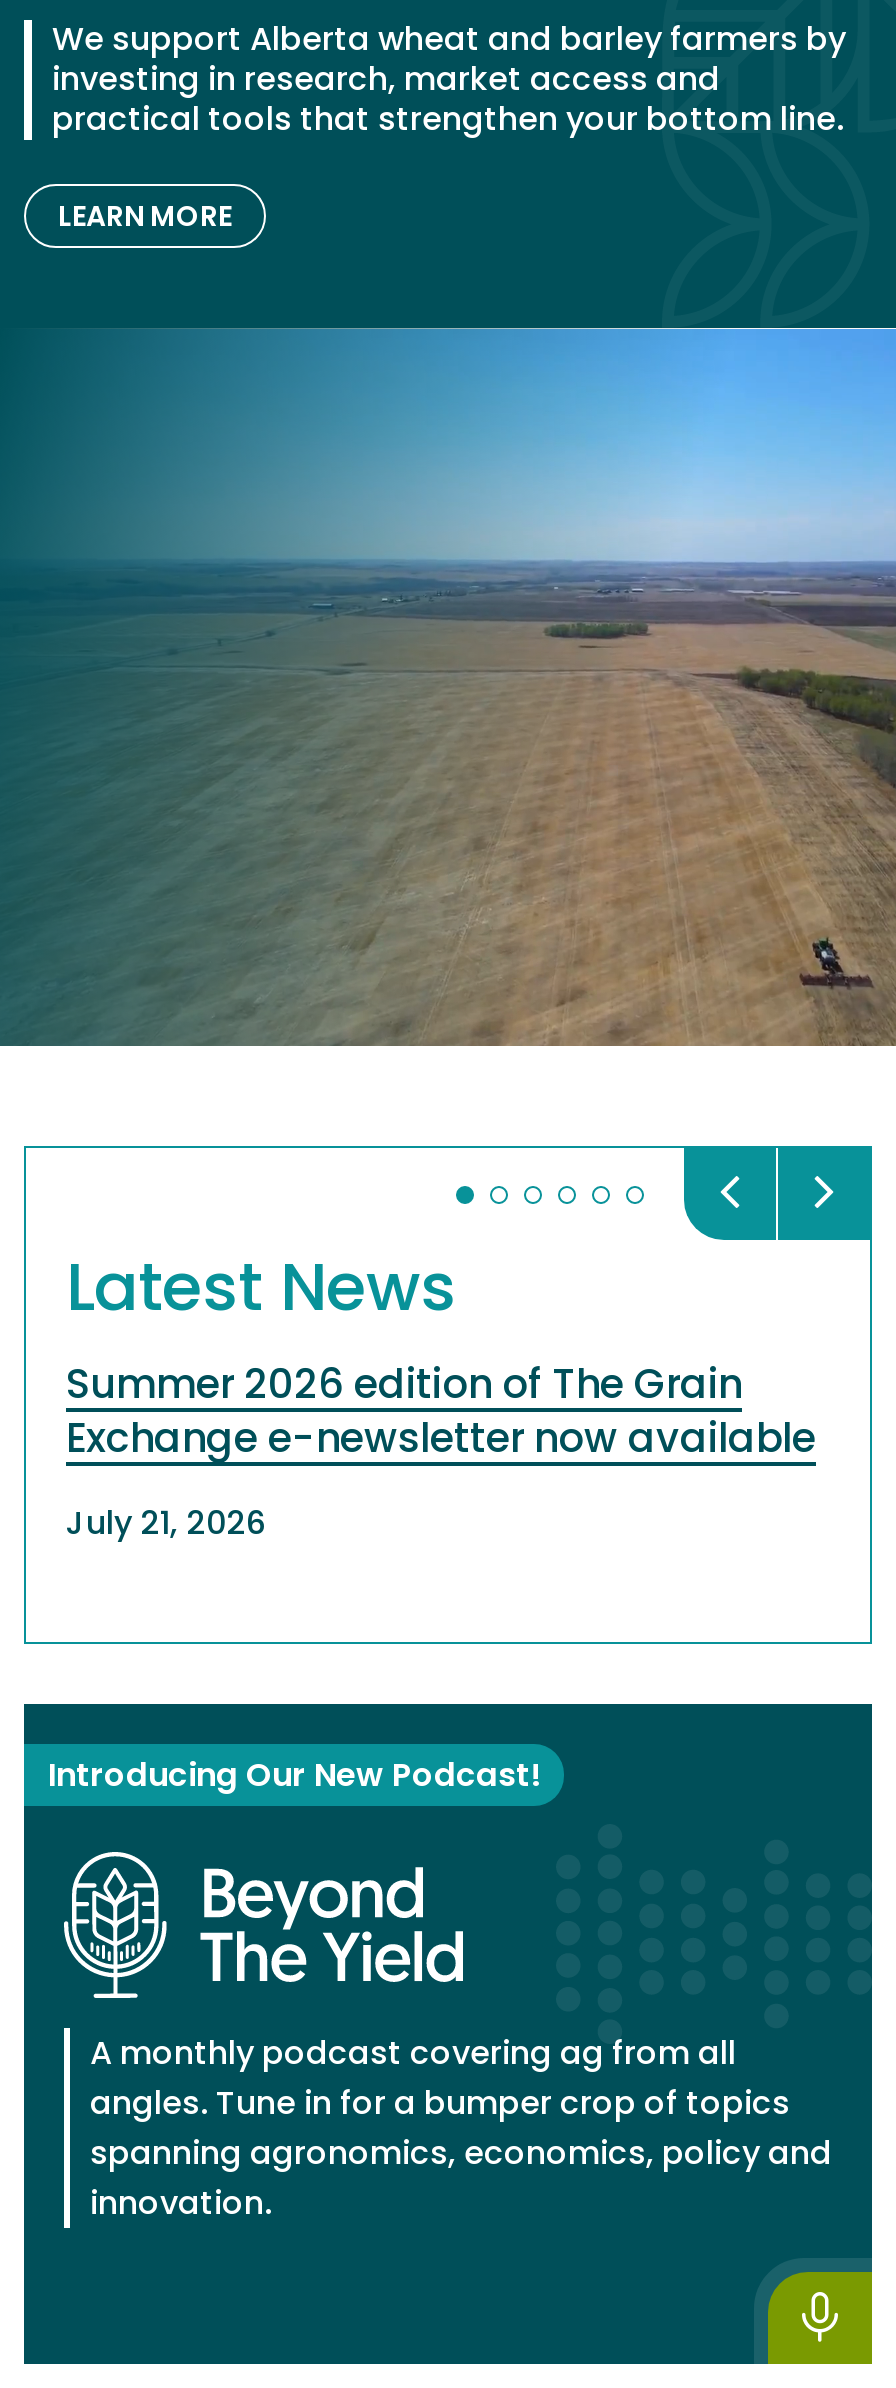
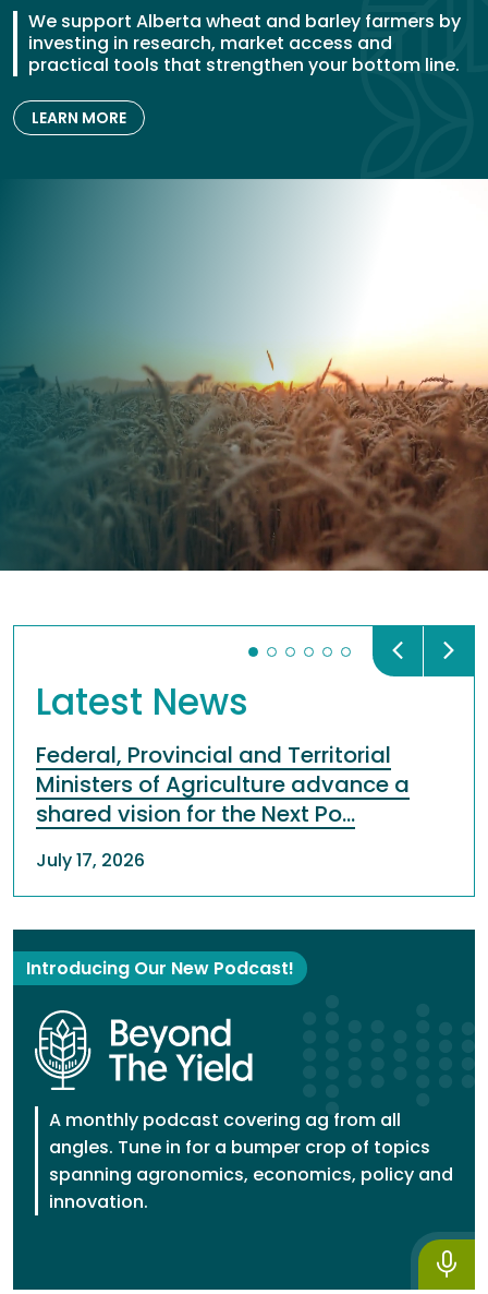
- [image]
+ [image]

- Summer 2026 edition of The Grain
- Exchange e-newsletter now available
+ Federal, Provincial and Territorial
+ Ministers of Agriculture advance a
+ shared vision for the Next Po…

- July 21, 2026
+ July 17, 2026
